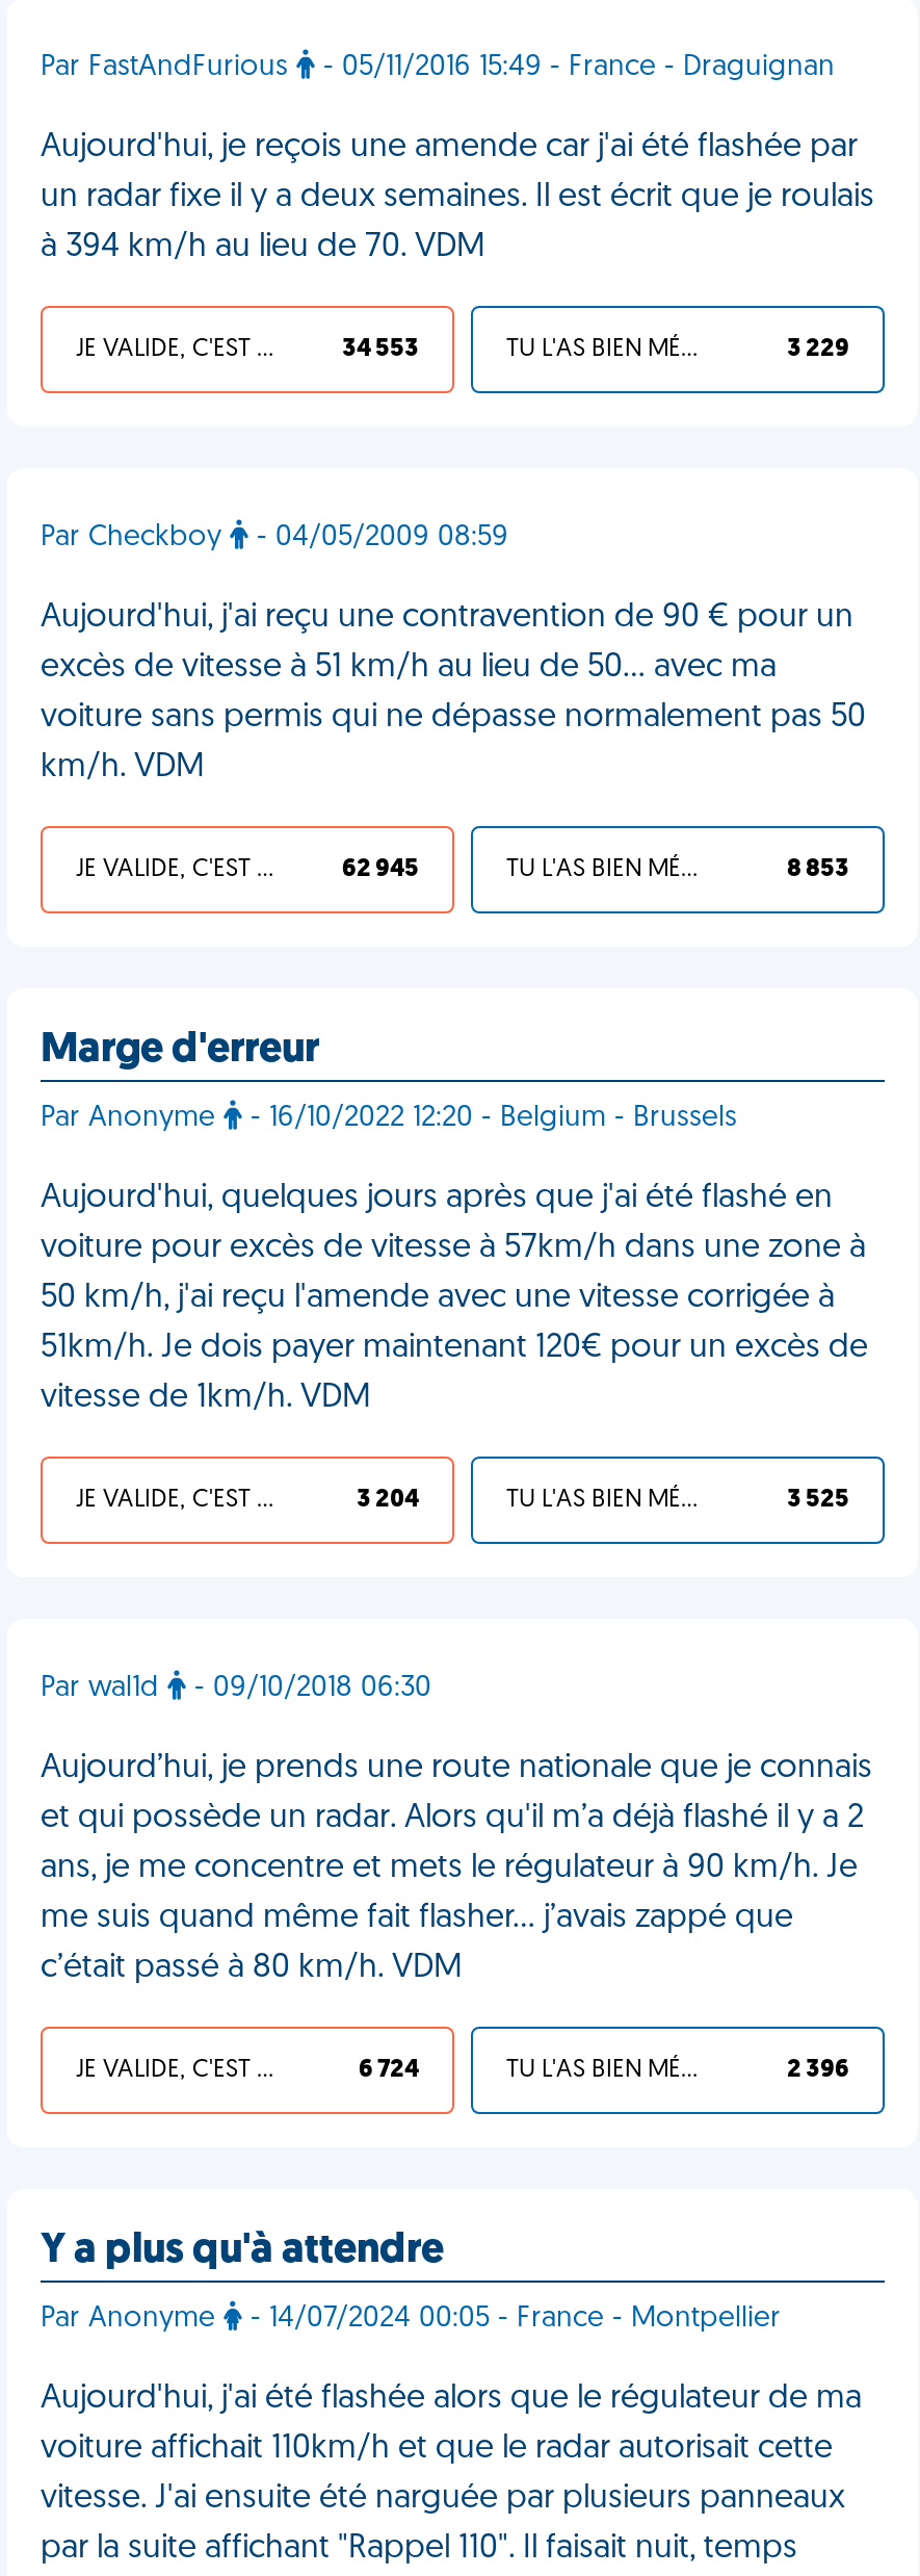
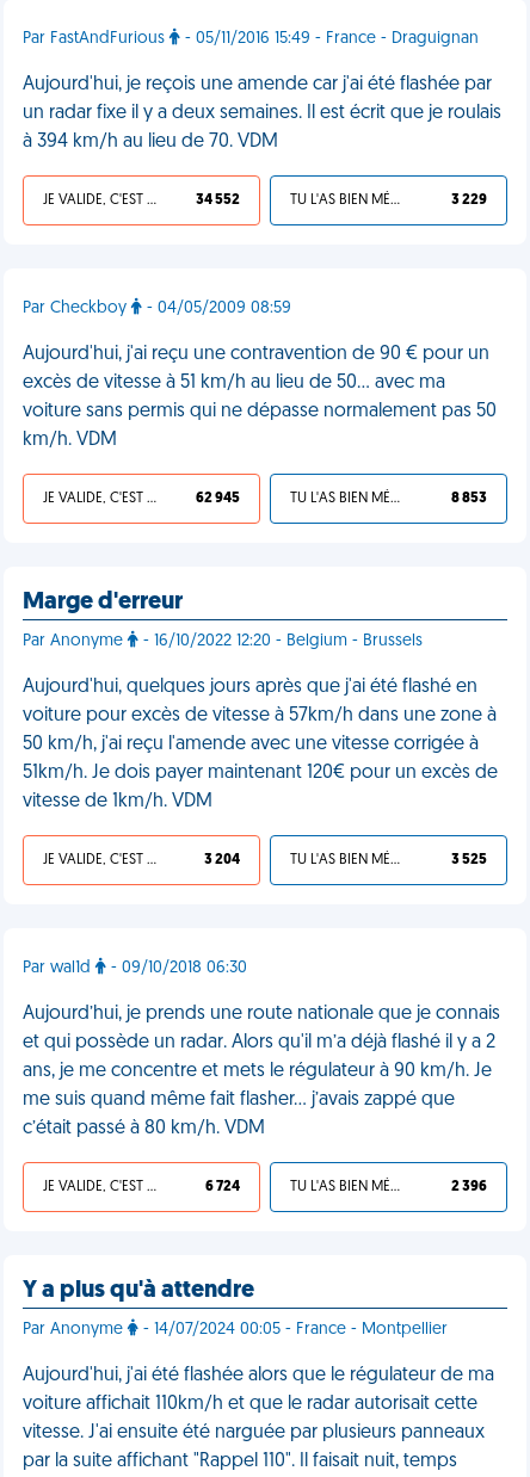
- 34 553
+ 34 552
